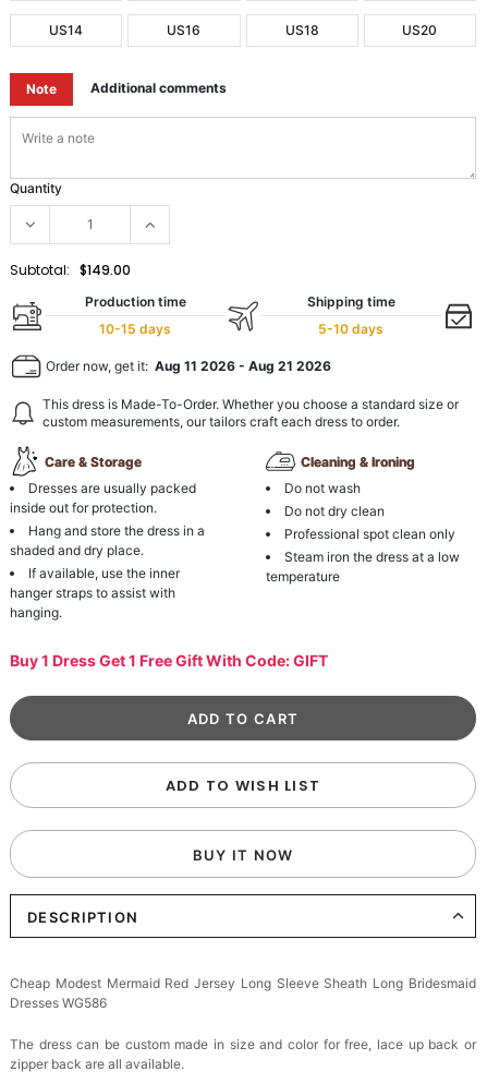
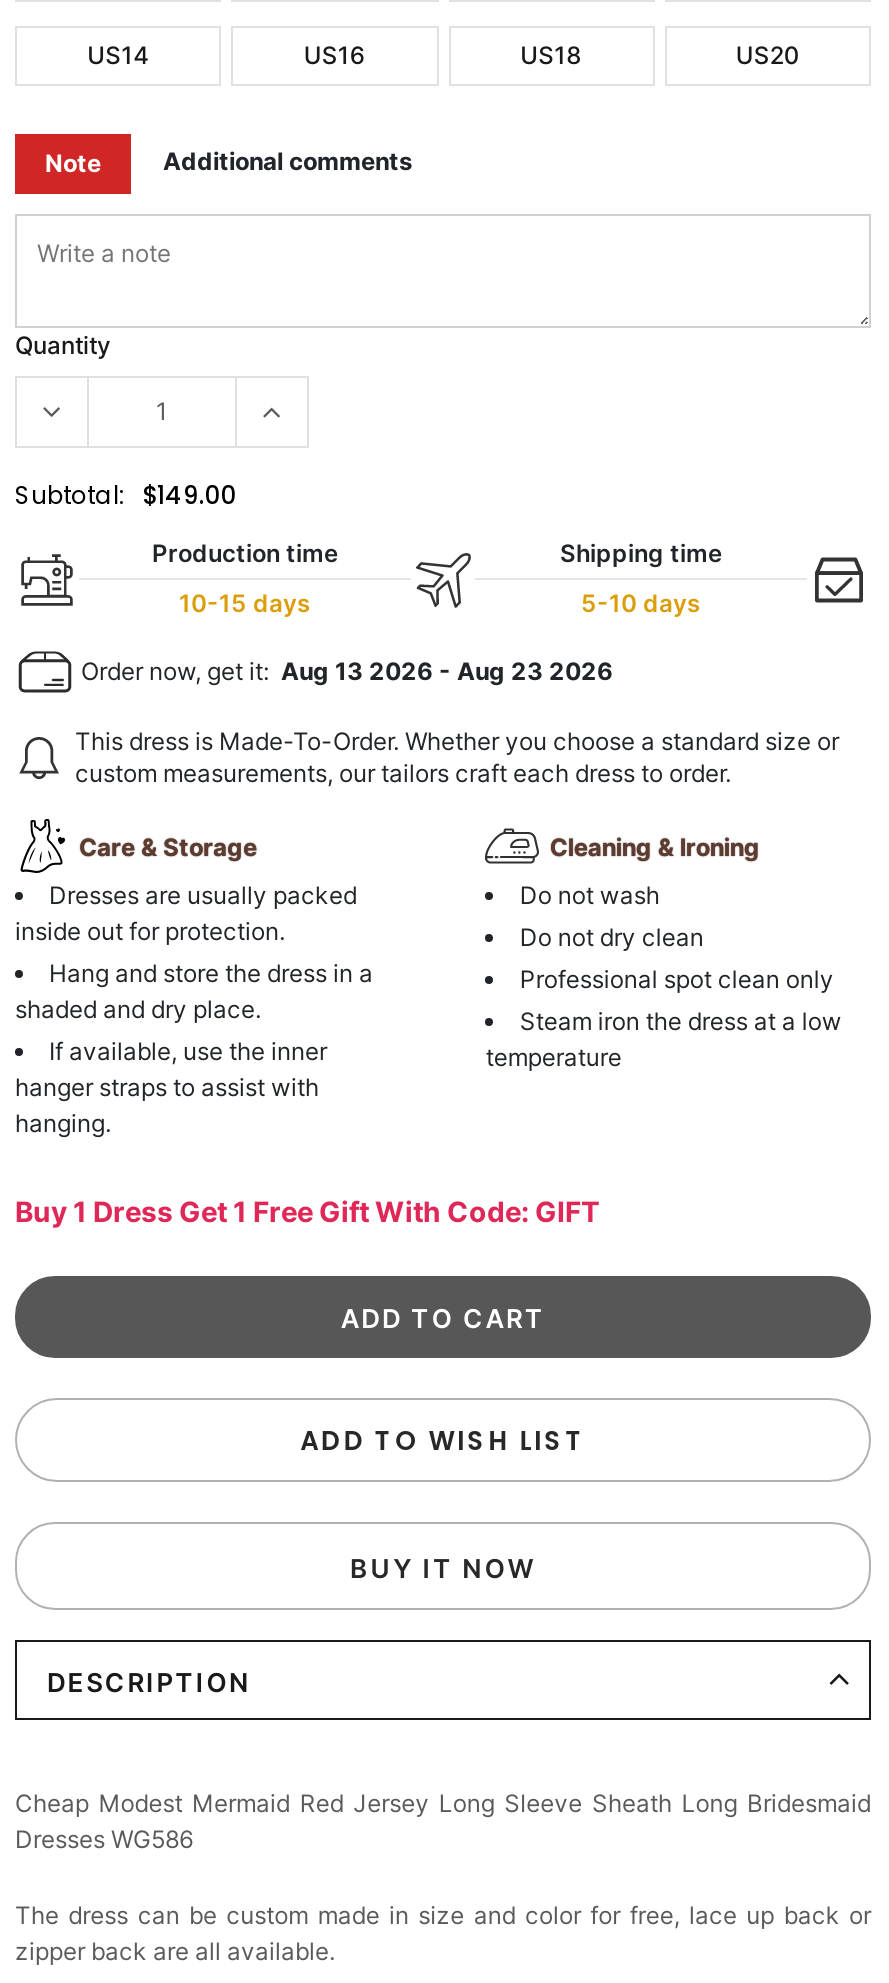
- Order now, get it: Aug 11 2026 - Aug 21 2026
+ Order now, get it: Aug 13 2026 - Aug 23 2026
